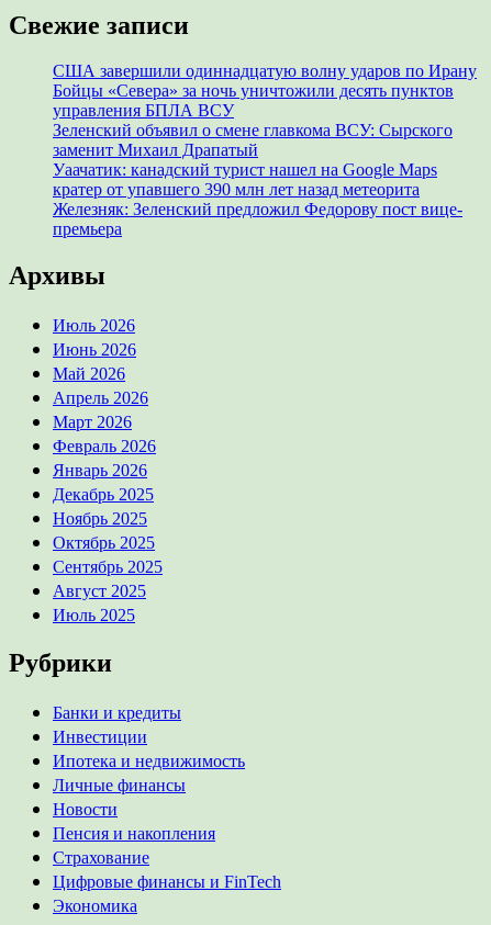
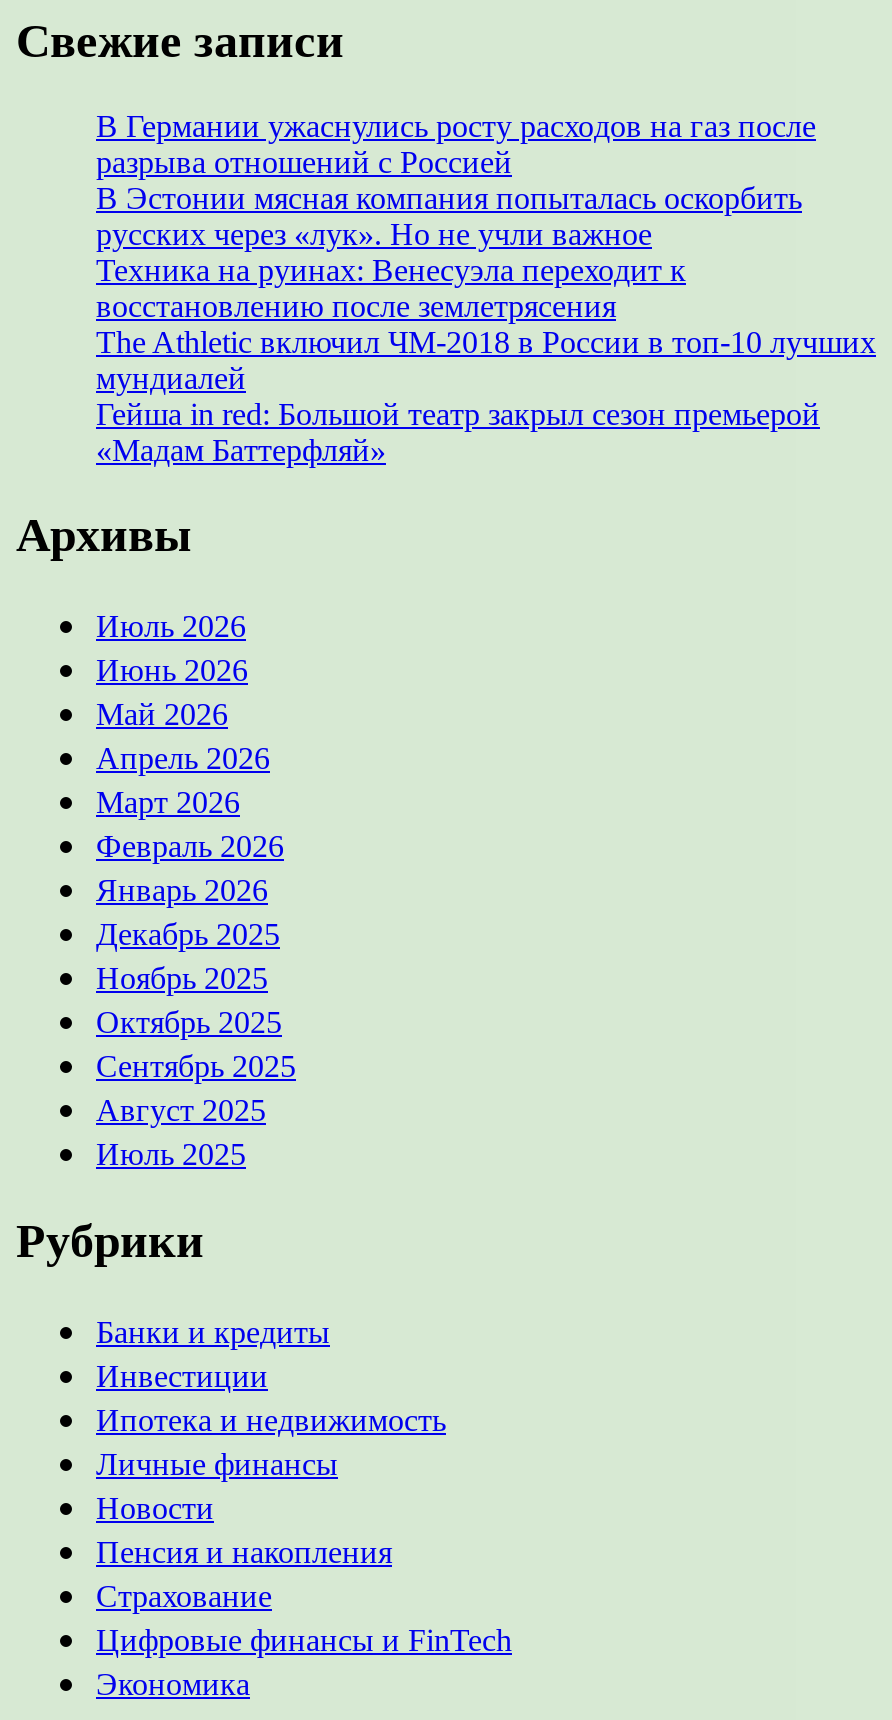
- США завершили одиннадцатую волну ударов по Ирану
- Бойцы «Севера» за ночь уничтожили десять пунктов
- управления БПЛА ВСУ
- Зеленский объявил о смене главкома ВСУ: Сырского
- заменит Михаил Драпатый
- Уаачатик: канадский турист нашел на Google Maps
- кратер от упавшего 390 млн лет назад метеорита
- Железняк: Зеленский предложил Федорову пост вице-
- премьера
+ В Германии ужаснулись росту расходов на газ после
+ разрыва отношений с Россией
+ В Эстонии мясная компания попыталась оскорбить
+ русских через «лук». Но не учли важное
+ Техника на руинах: Венесуэла переходит к
+ восстановлению после землетрясения
+ The Athletic включил ЧМ-2018 в России в топ-10 лучших
+ мундиалей
+ Гейша in red: Большой театр закрыл сезон премьерой
+ «Мадам Баттерфляй»
